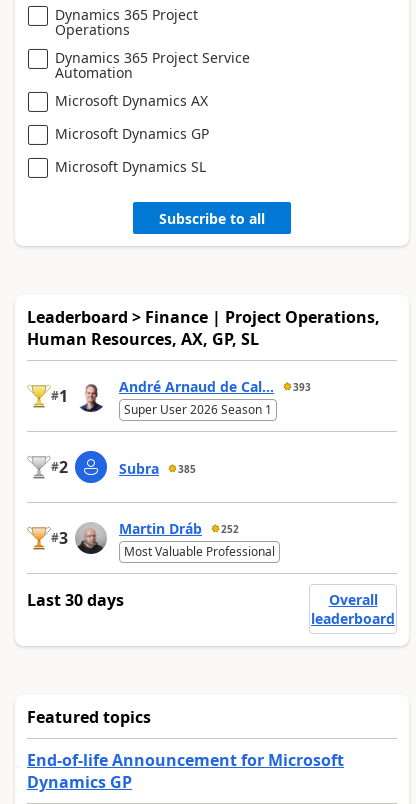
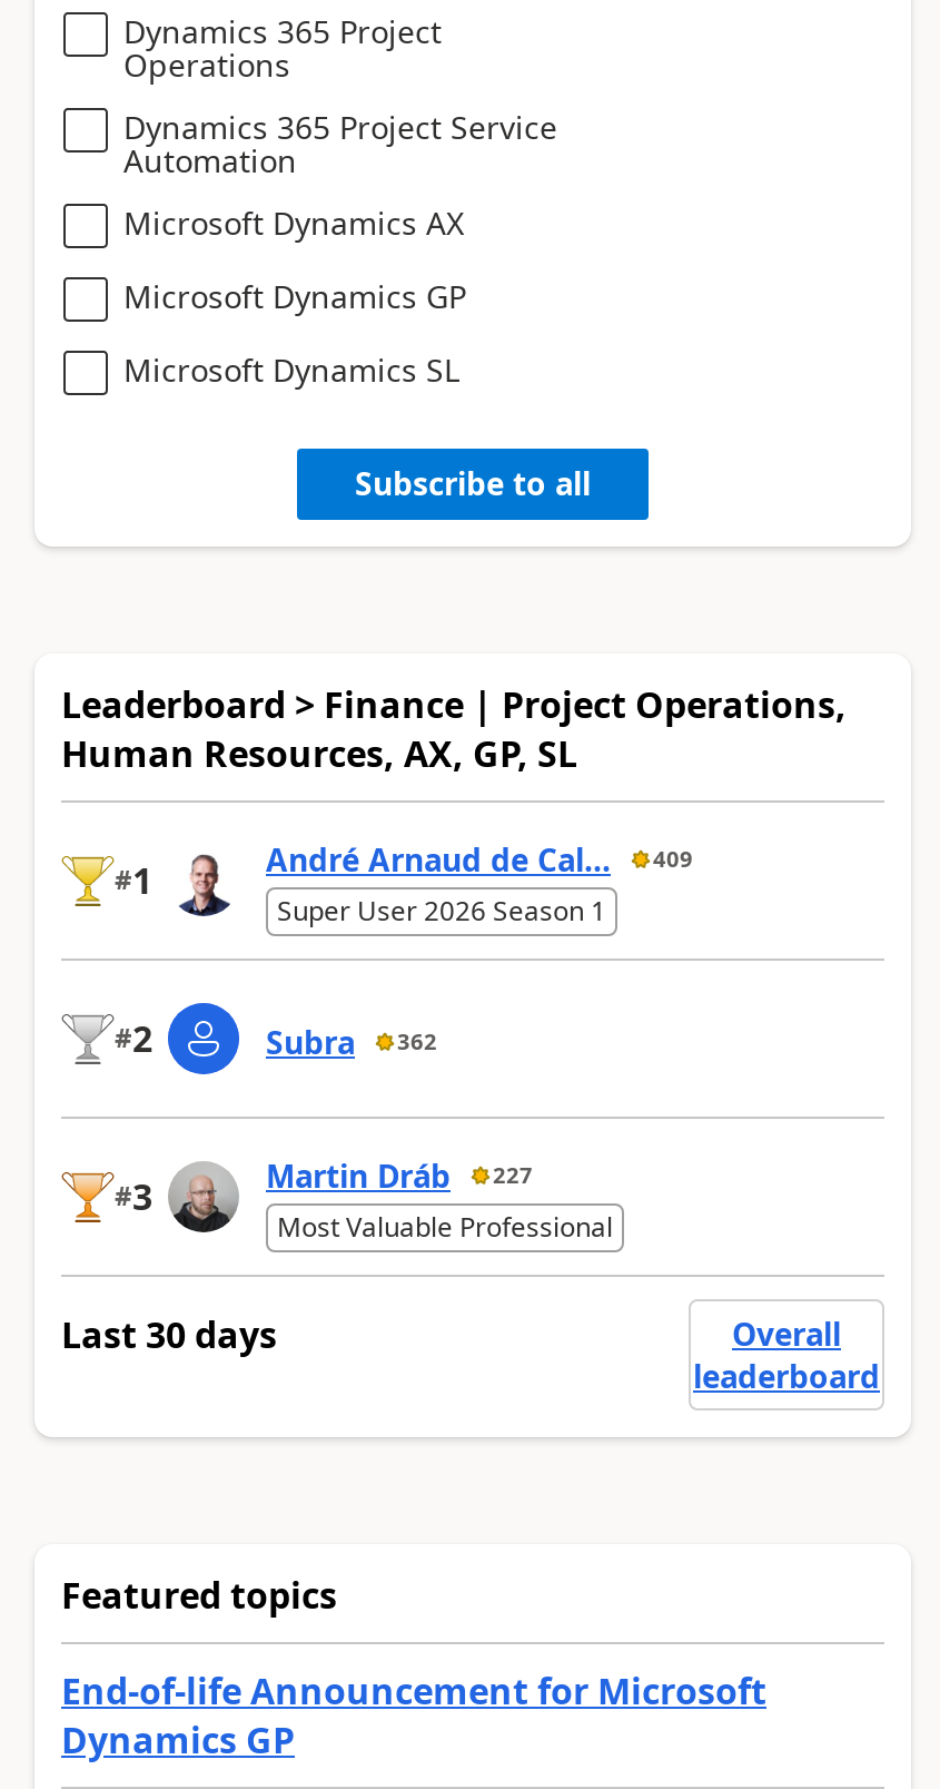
- André Arnaud de Cal... 393
+ André Arnaud de Cal... 409

- Subra 385
+ Subra 362

- Martin Dráb 252
+ Martin Dráb 227
